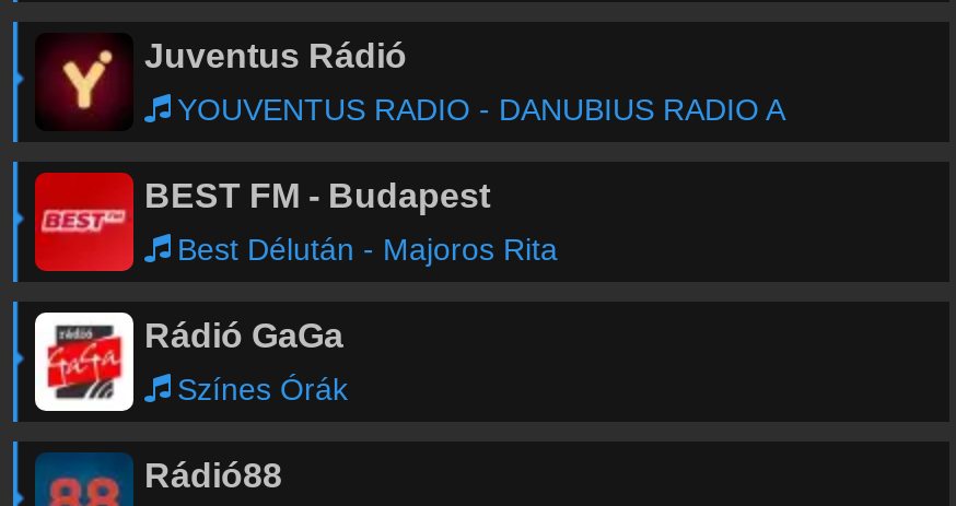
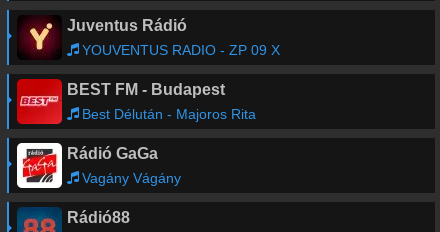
- YOUVENTUS RADIO - DANUBIUS RADIO A
+ YOUVENTUS RADIO - ZP 09 X

- Színes Órák
+ Vagány Vágány
